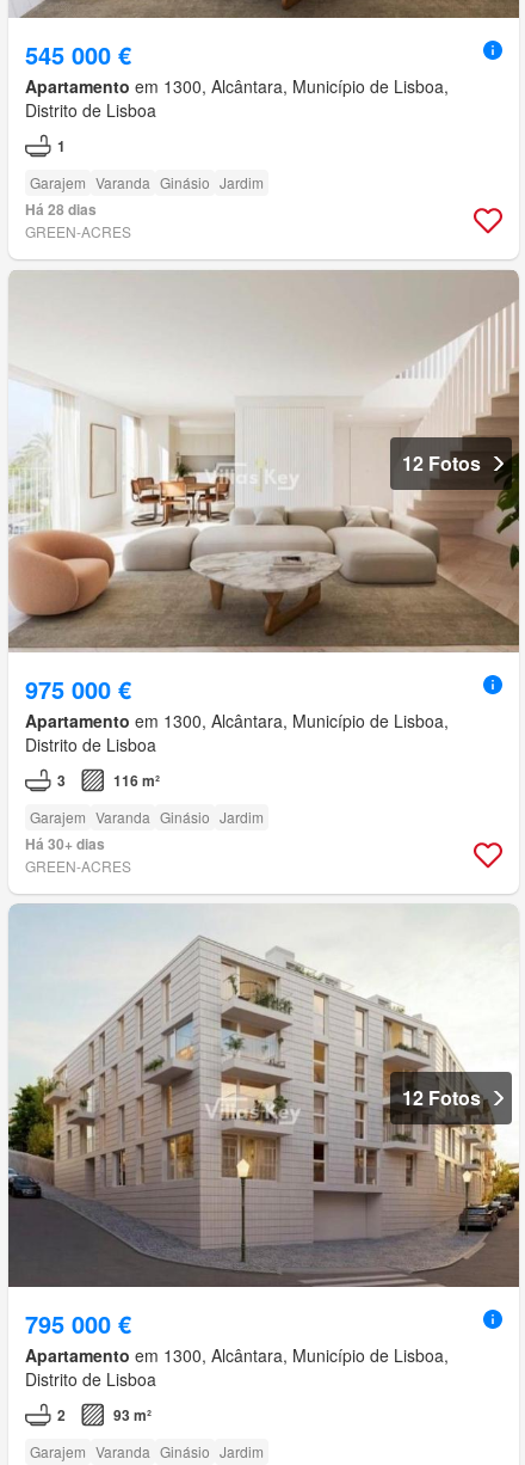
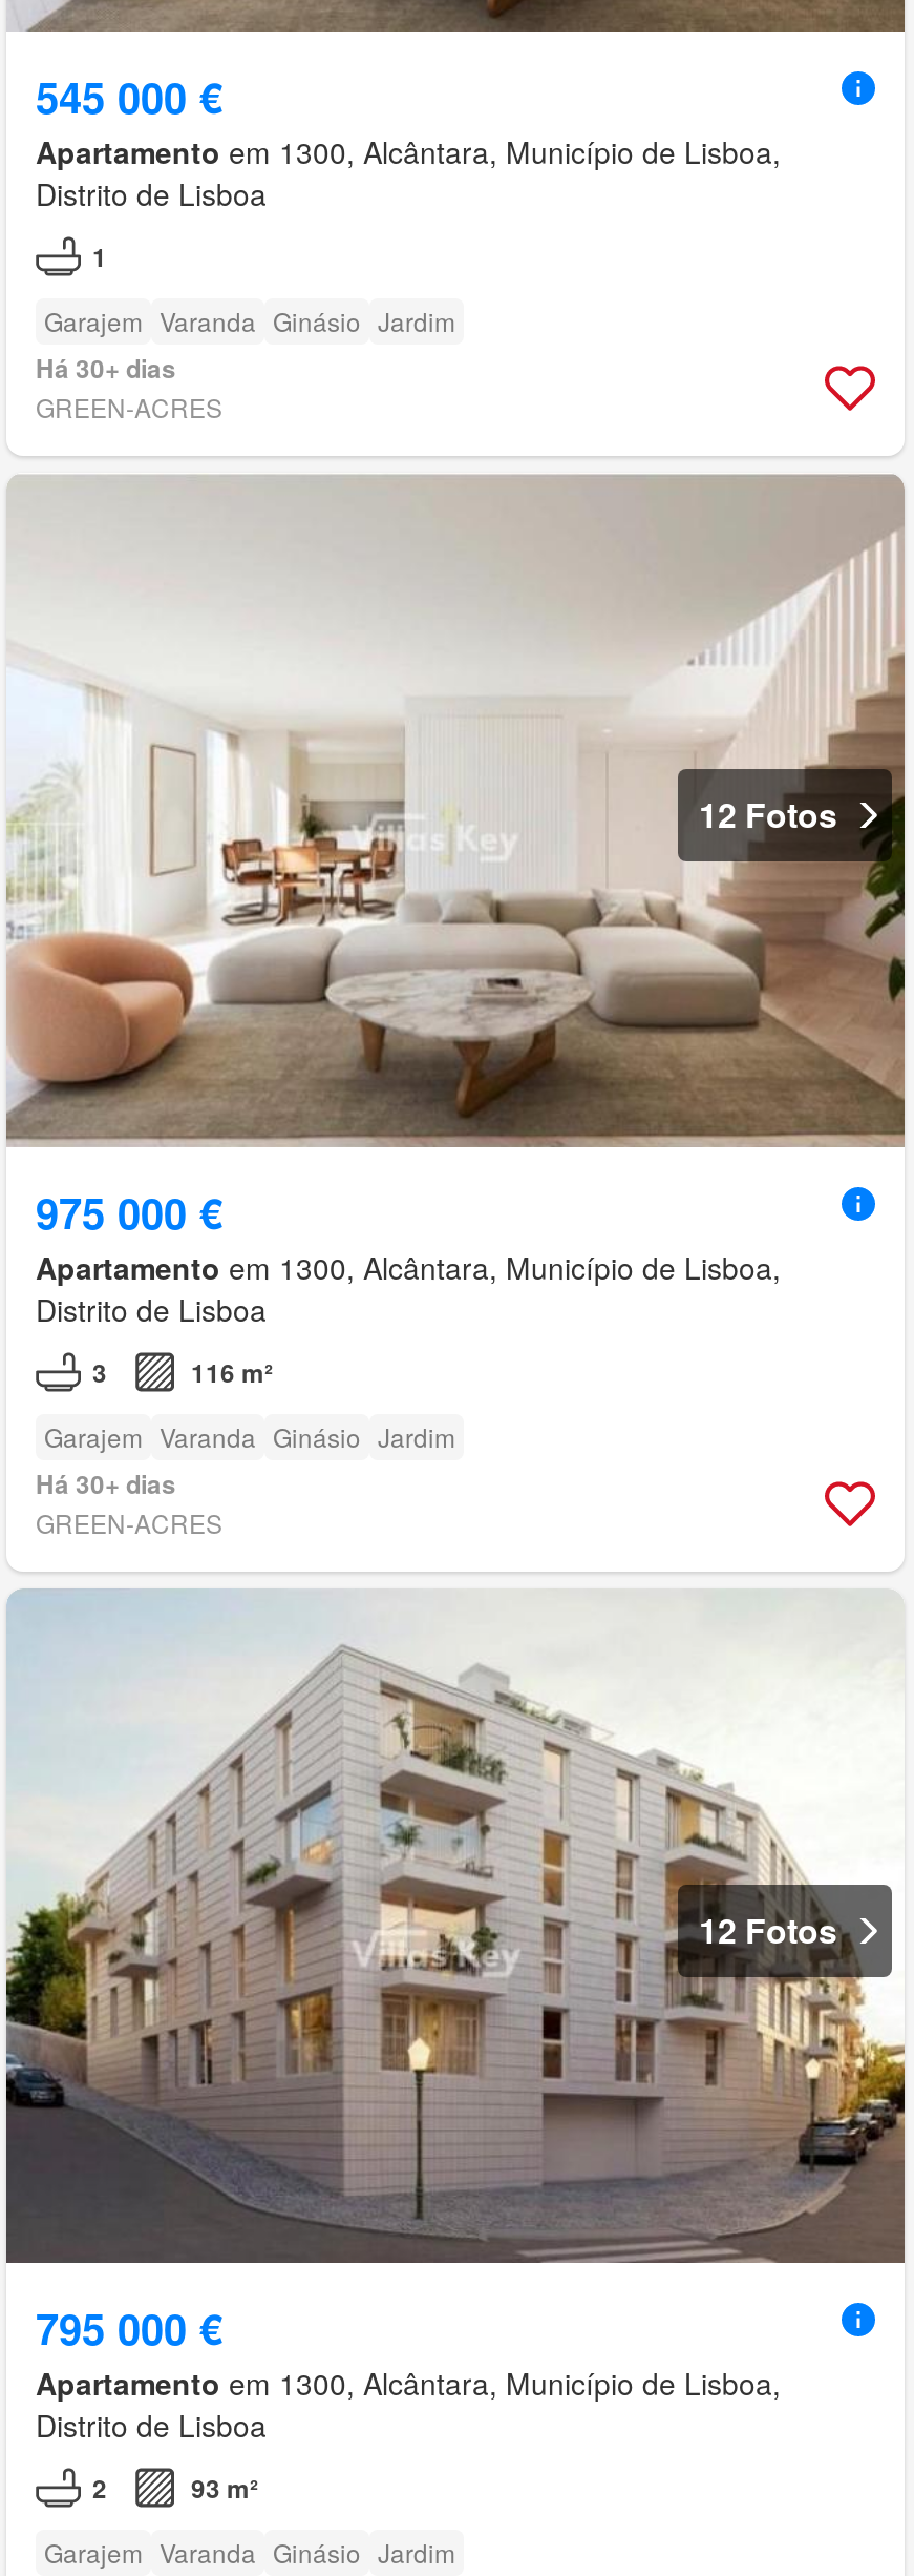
- Há 28 dias
+ Há 30+ dias
